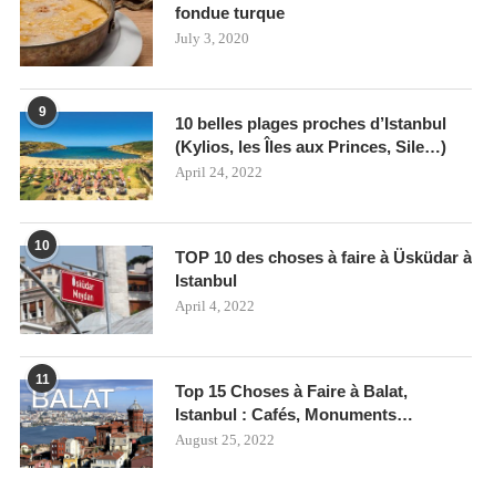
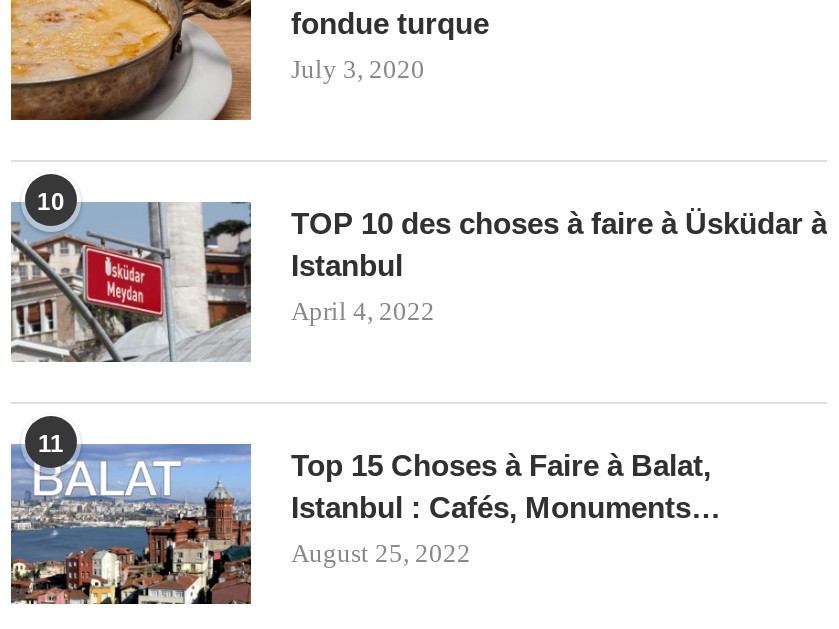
- [image]
- 9
- 10 belles plages proches d’Istanbul
- (Kylios, les Îles aux Princes, Sile…)
- April 24, 2022
